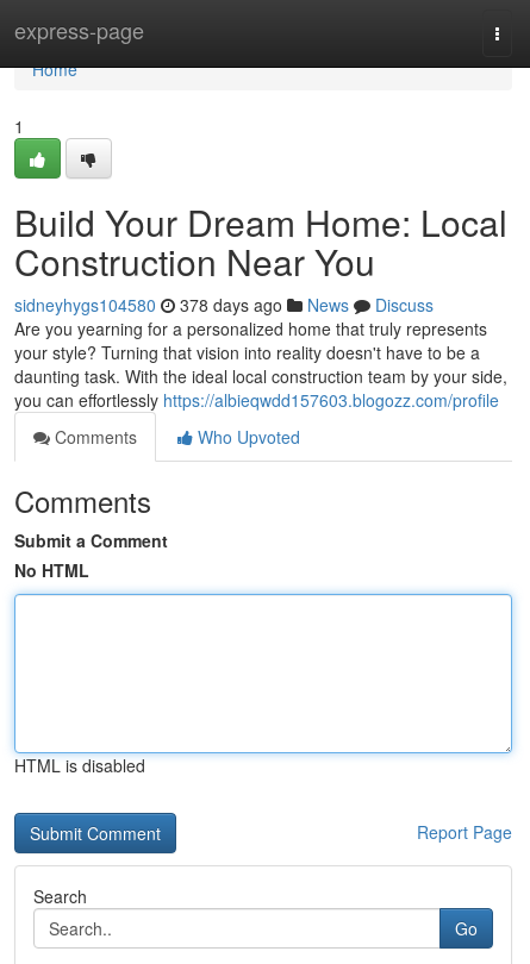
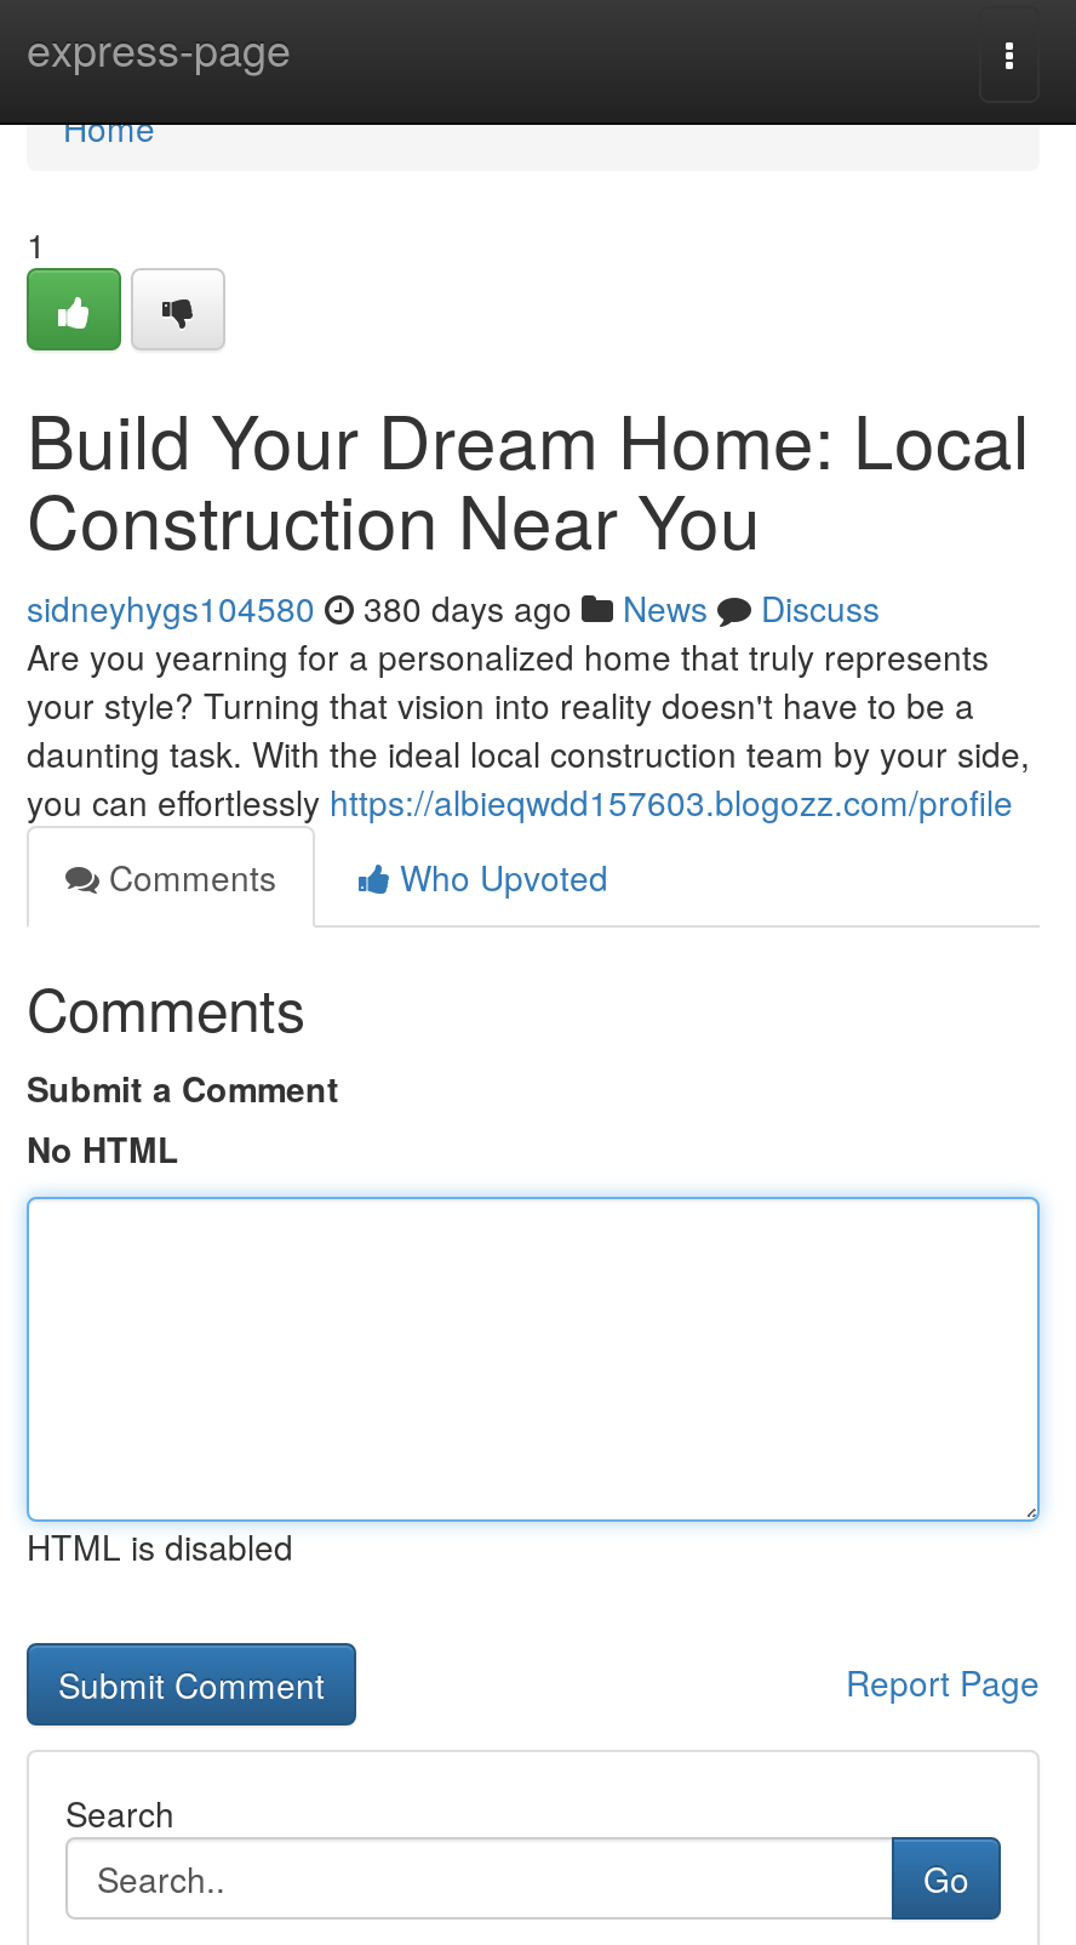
- sidneyhygs104580 378 days ago News Discuss
+ sidneyhygs104580 380 days ago News Discuss
